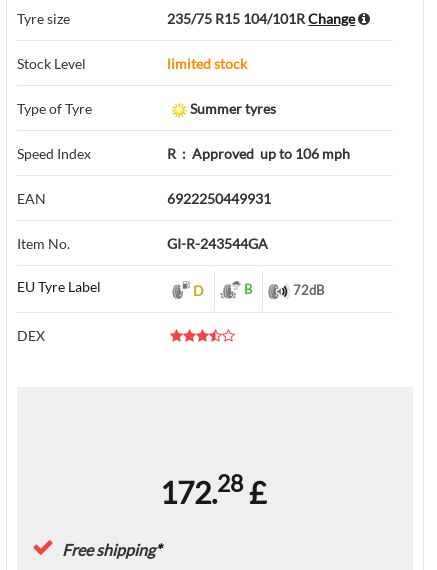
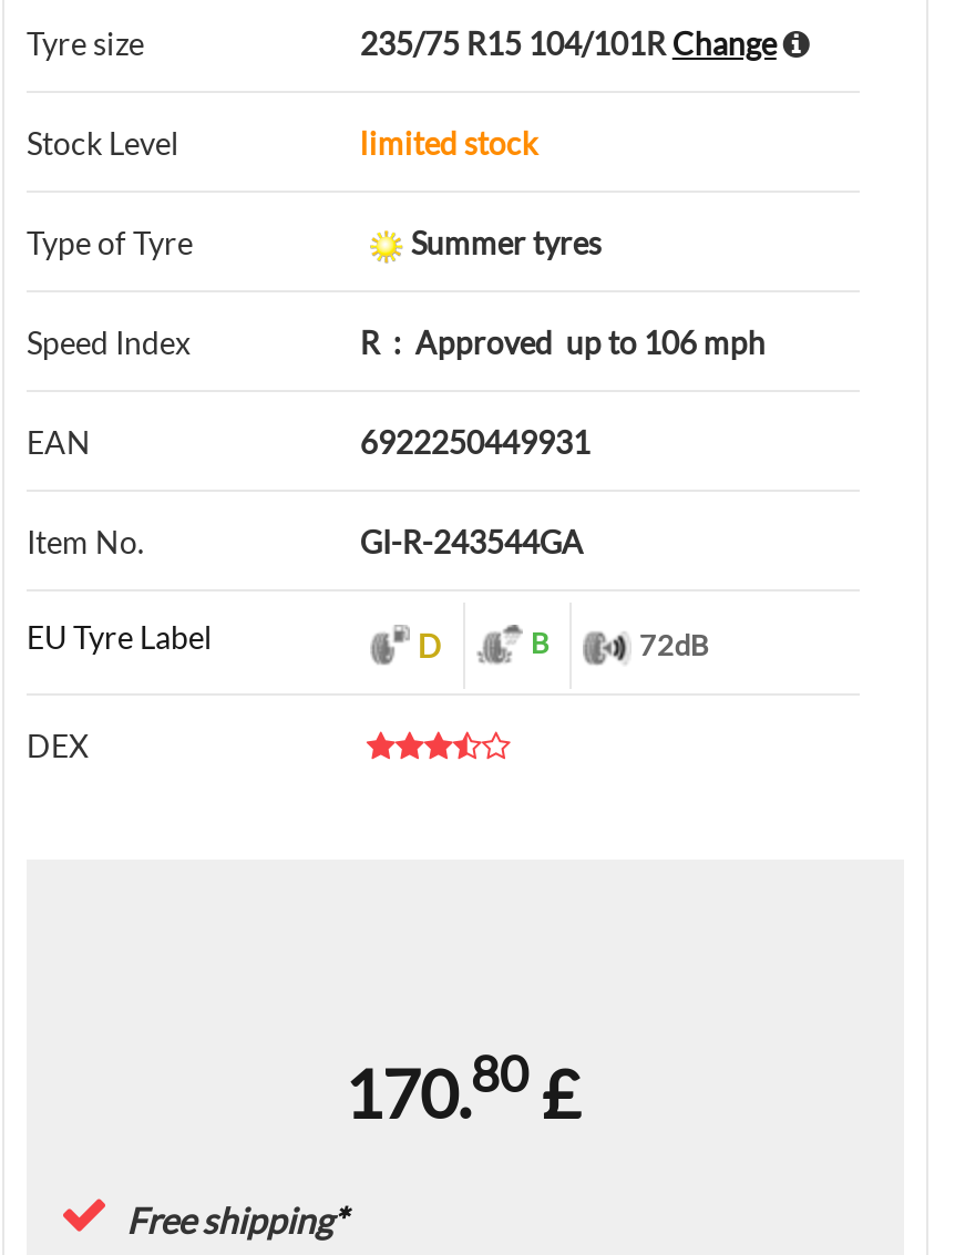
- 172.28£
+ 170.80£
